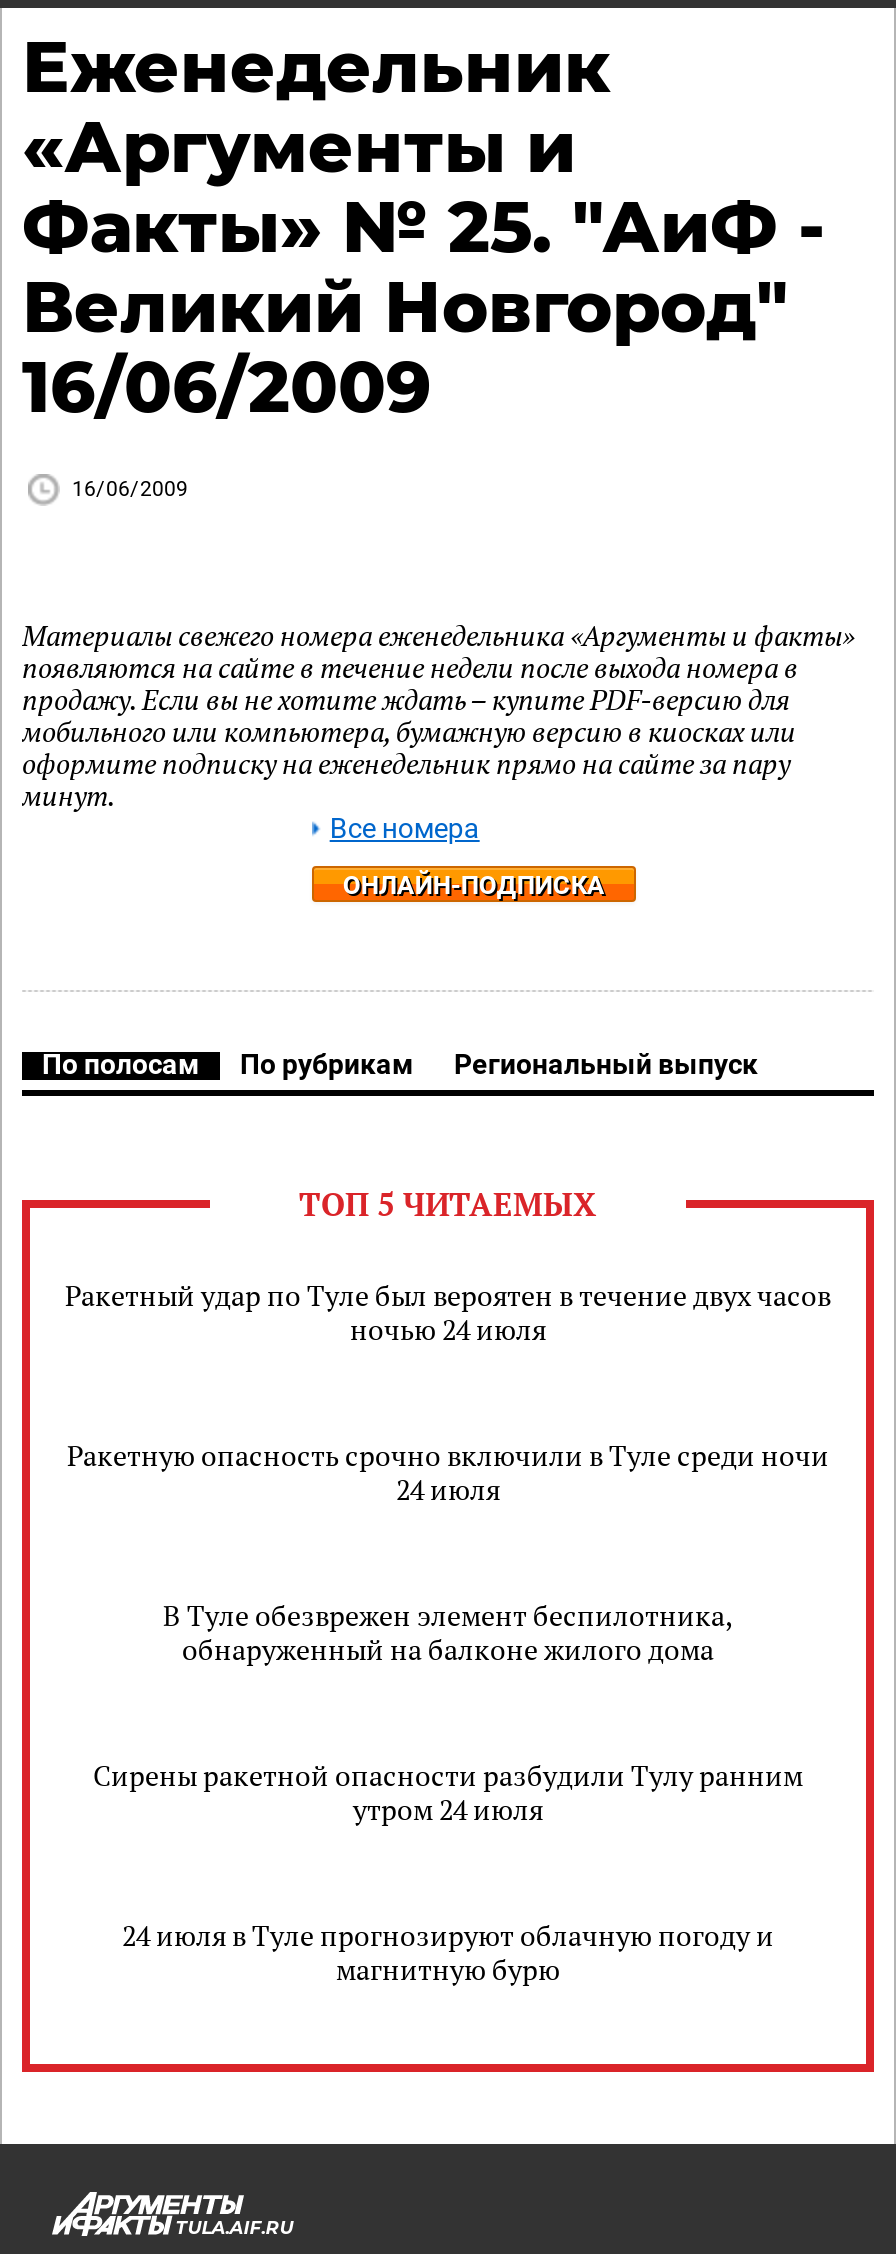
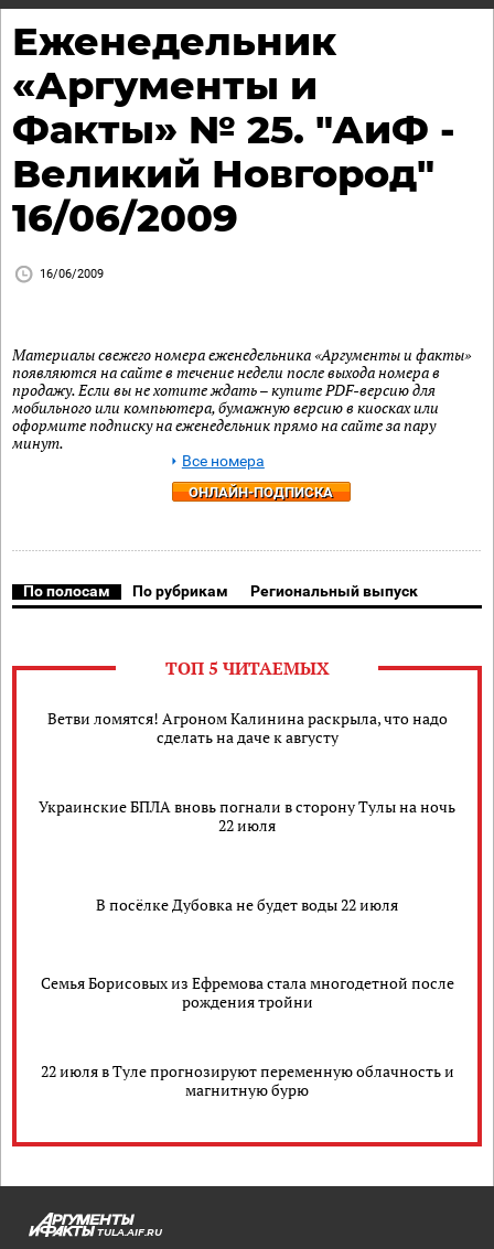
- Ракетный удар по Туле был вероятен в течение двух часов
- ночью 24 июля
+ Ветви ломятся! Агроном Калинина раскрыла, что надо
+ сделать на даче к августу

- Ракетную опасность срочно включили в Туле среди ночи
- 24 июля
+ Украинские БПЛА вновь погнали в сторону Тулы на ночь
+ 22 июля

- В Туле обезврежен элемент беспилотника,
- обнаруженный на балконе жилого дома
+ В посёлке Дубовка не будет воды 22 июля

- Сирены ракетной опасности разбудили Тулу ранним
- утром 24 июля
+ Семья Борисовых из Ефремова стала многодетной после
+ рождения тройни

- 24 июля в Туле прогнозируют облачную погоду и
+ 22 июля в Туле прогнозируют переменную облачность и
